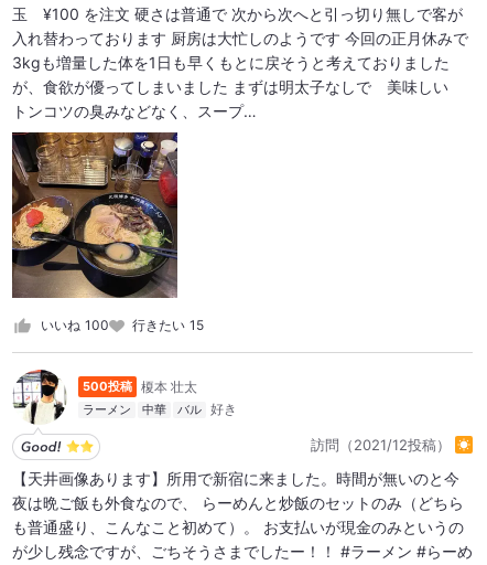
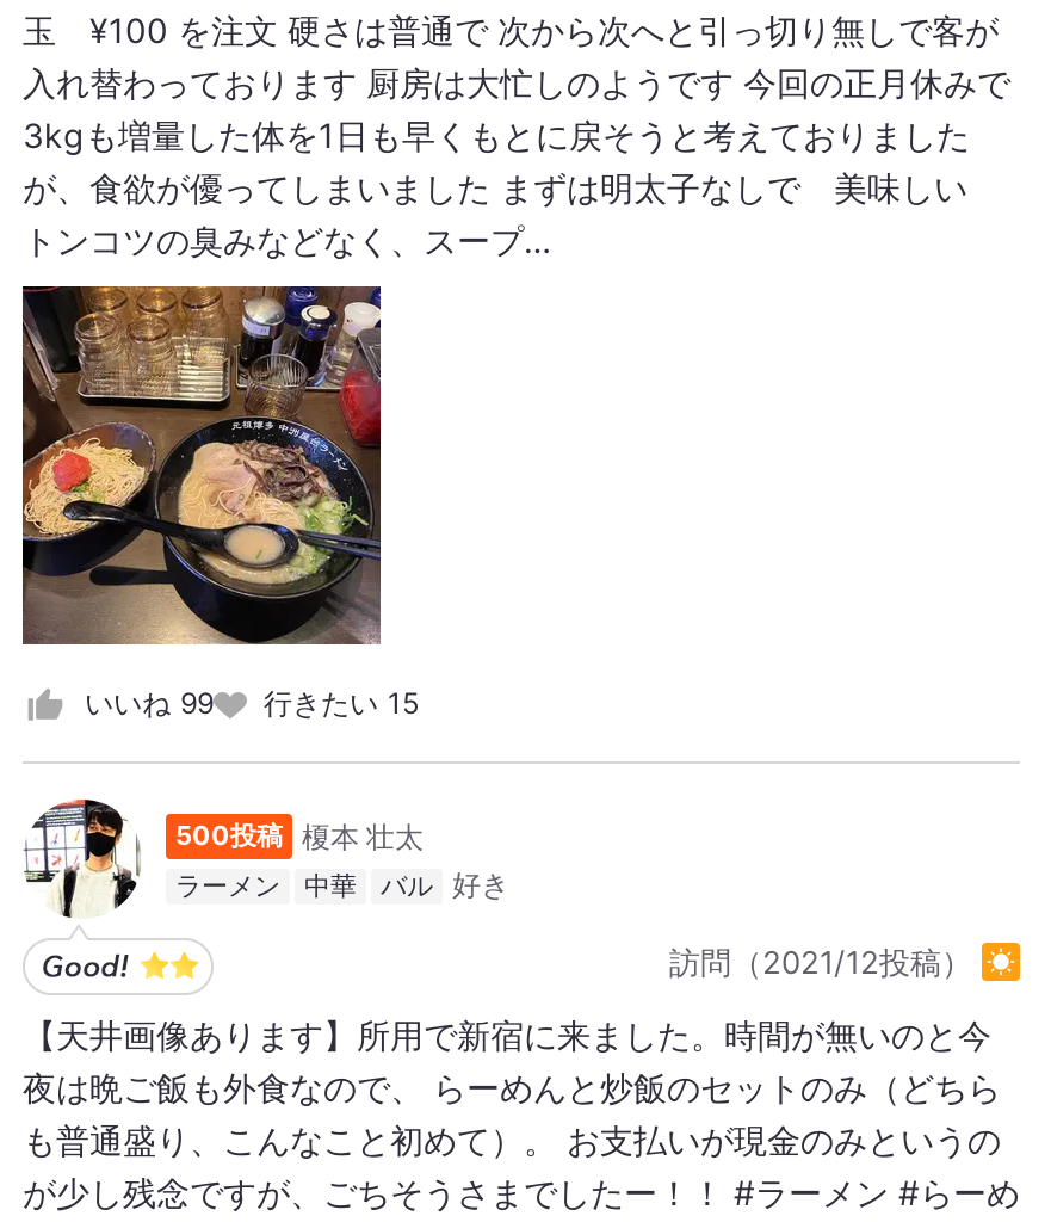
- いいね 100 行きたい 15
+ いいね 99 行きたい 15
